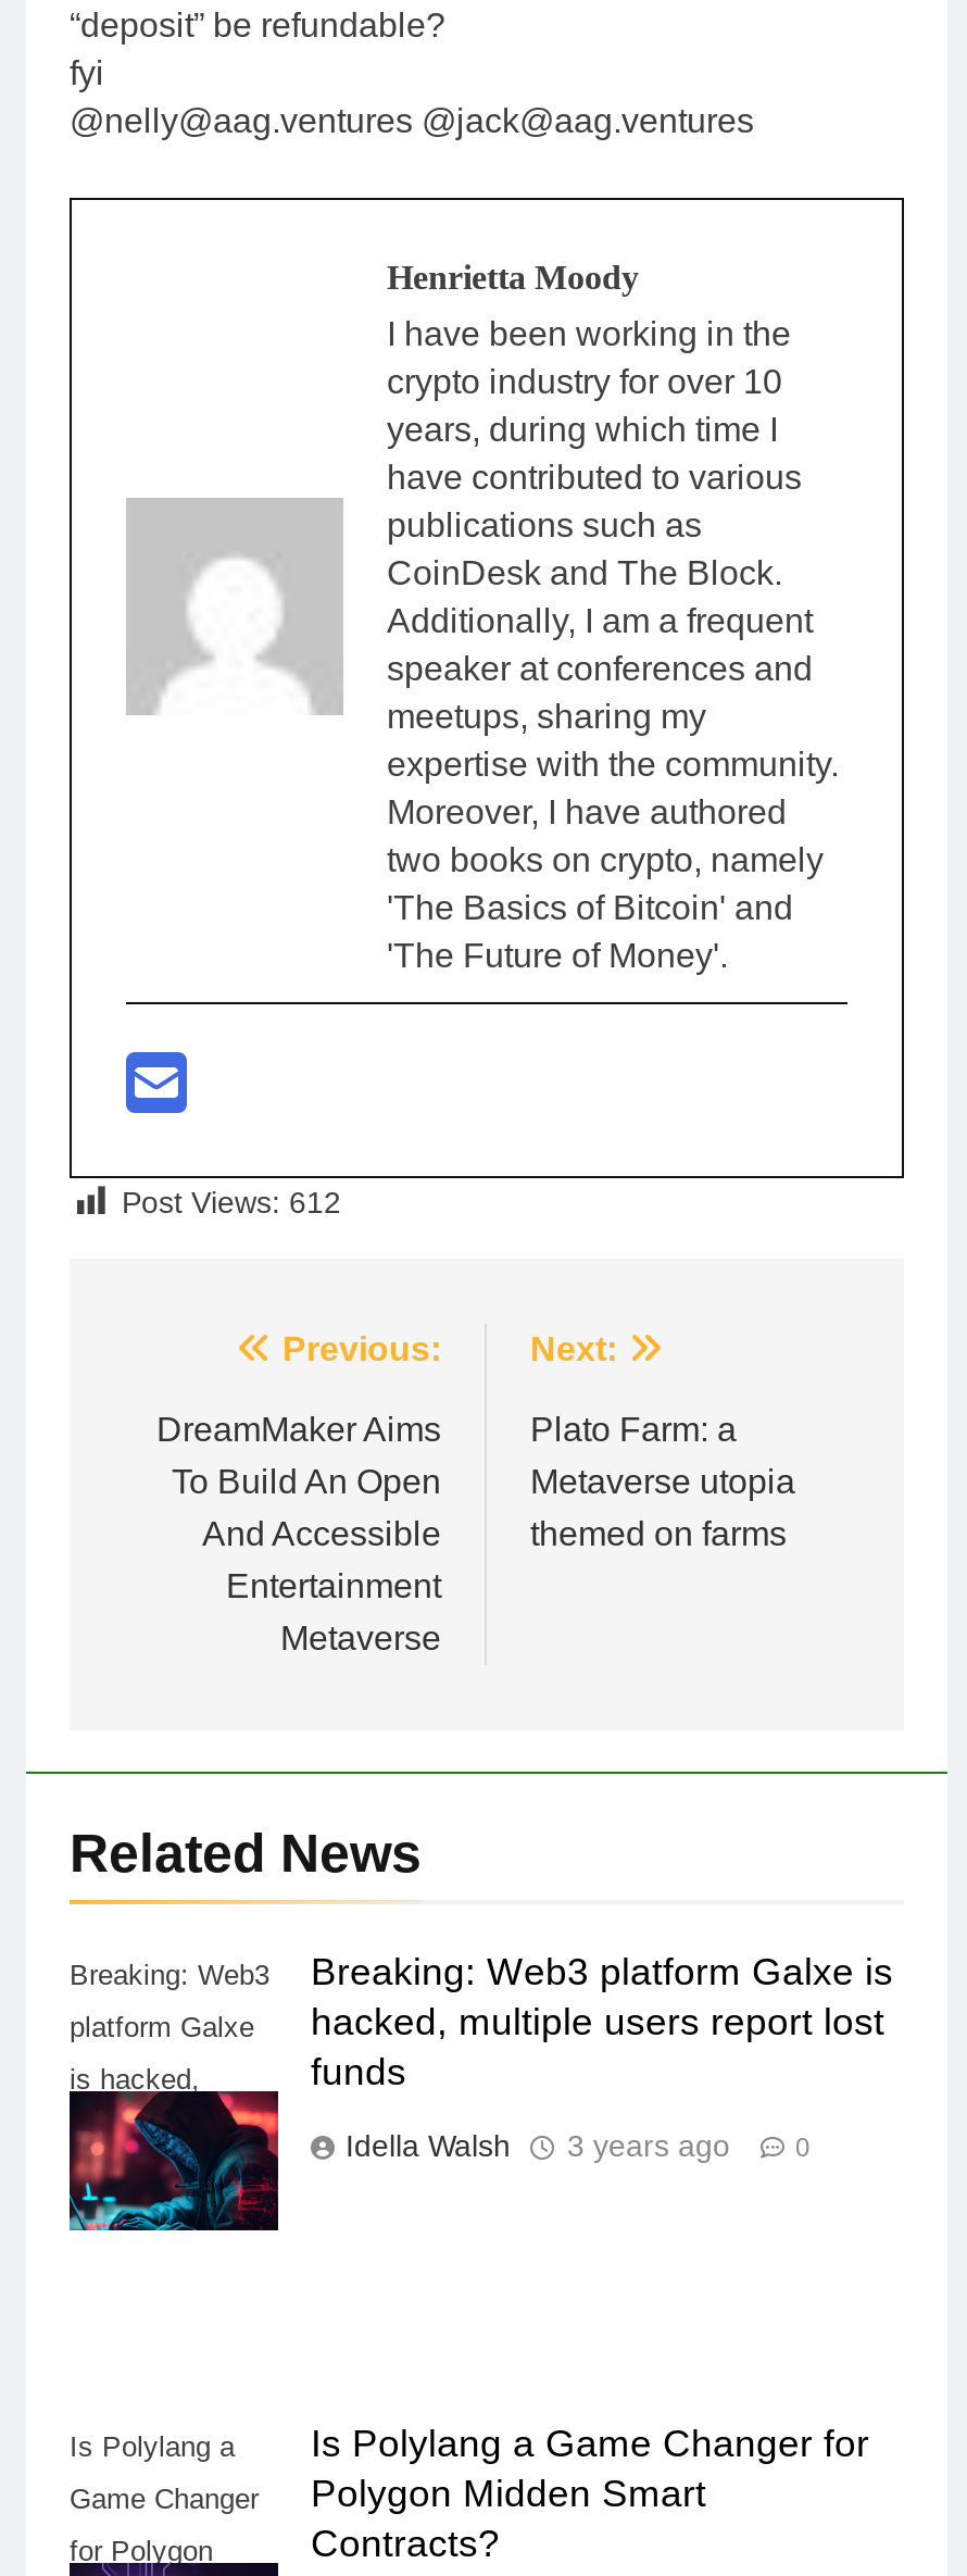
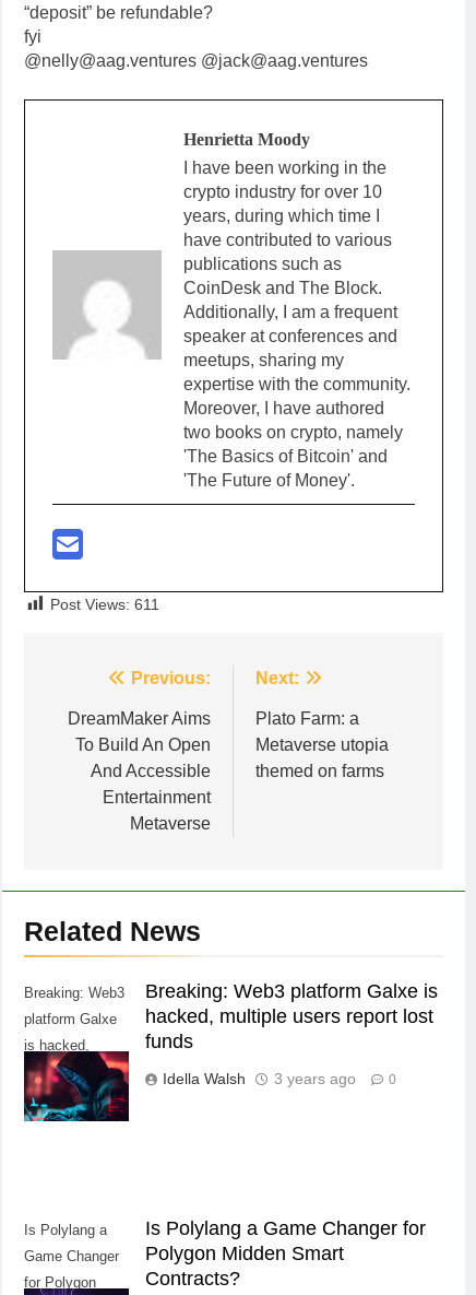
- Post Views: 612
+ Post Views: 611
